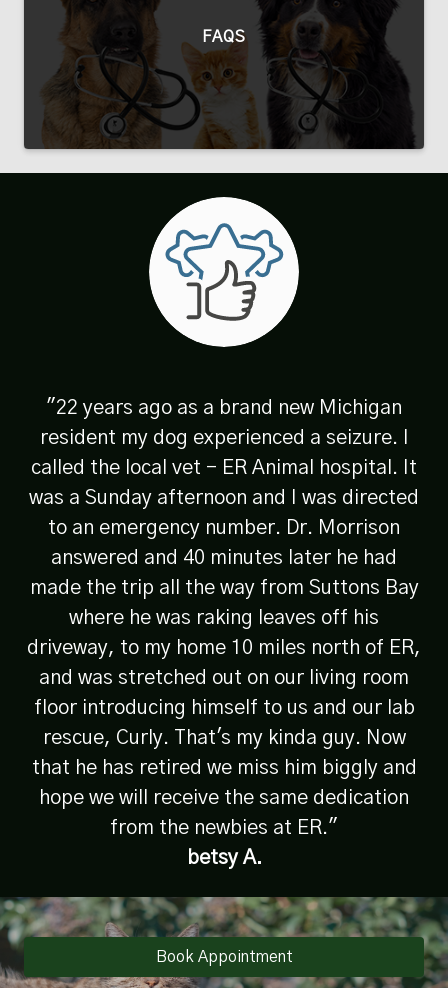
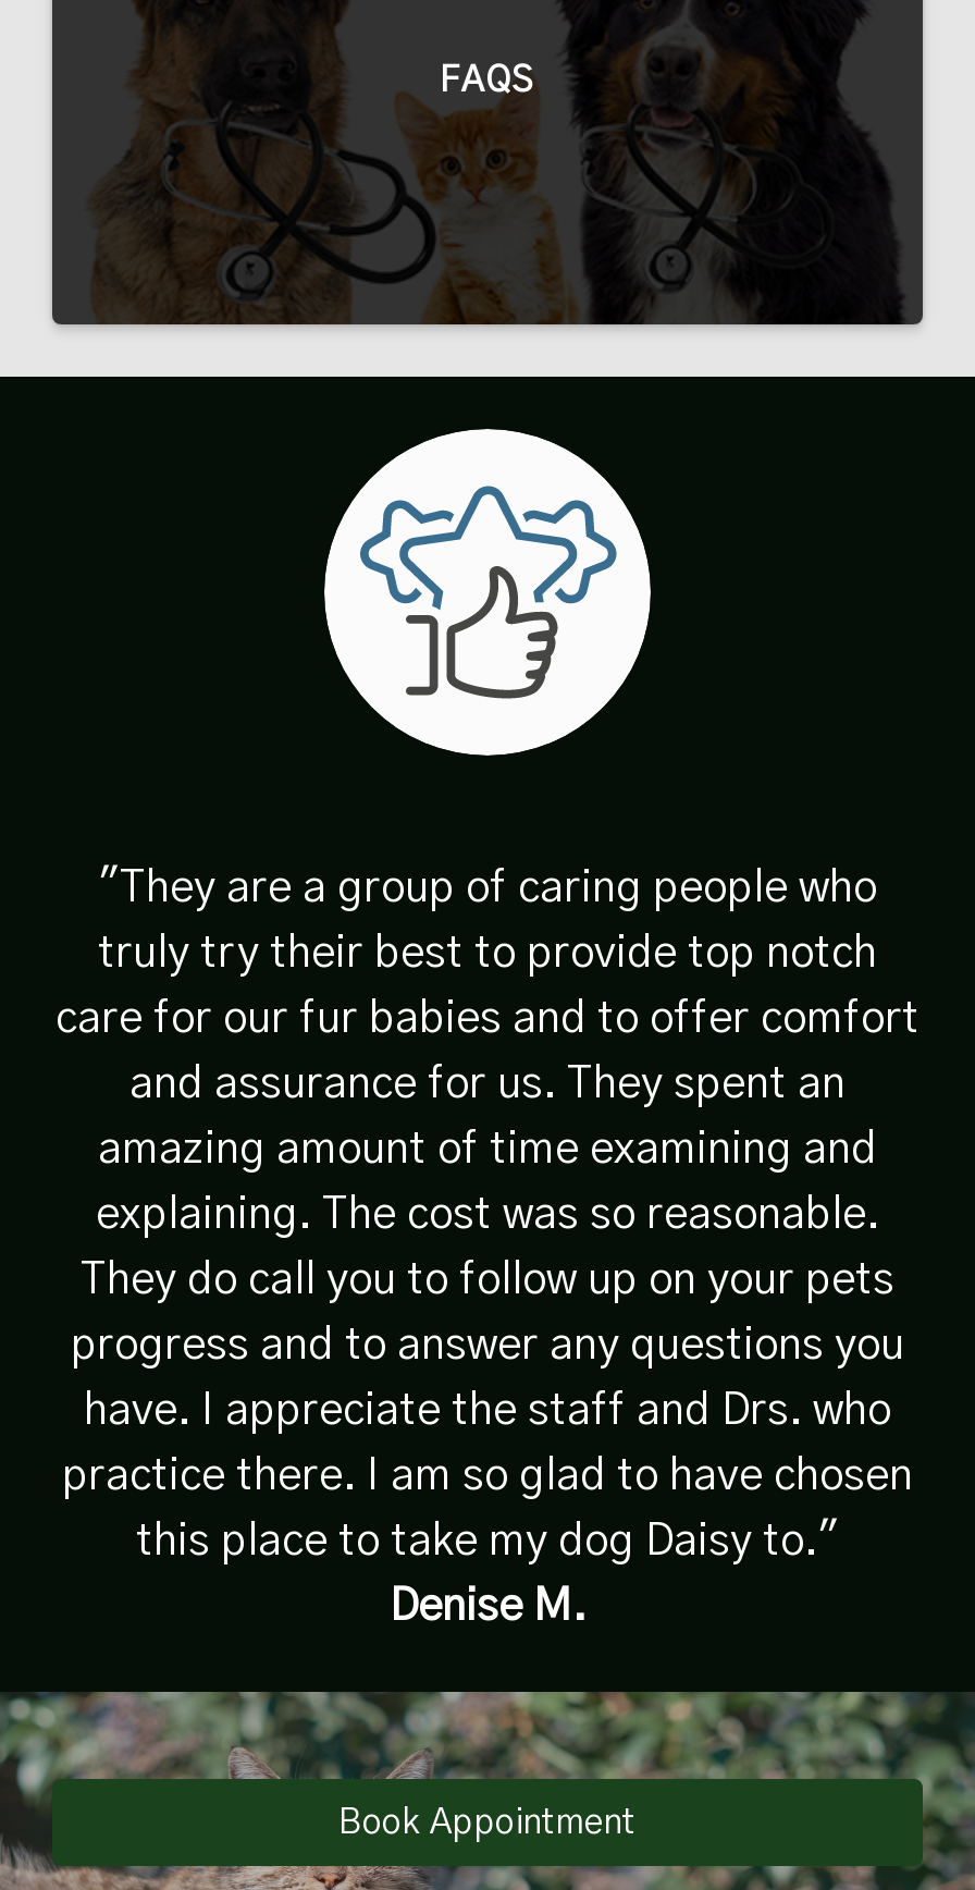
- "22 years ago as a brand new Michigan
- resident my dog experienced a seizure. I
- called the local vet - ER Animal hospital. It
- was a Sunday afternoon and I was directed
- to an emergency number. Dr. Morrison
- answered and 40 minutes later he had
- made the trip all the way from Suttons Bay
- where he was raking leaves off his
- driveway, to my home 10 miles north of ER,
- and was stretched out on our living room
- floor introducing himself to us and our lab
- rescue, Curly. That's my kinda guy. Now
- that he has retired we miss him biggly and
- hope we will receive the same dedication
- from the newbies at ER."
- betsy A.
+ "They are a group of caring people who
+ truly try their best to provide top notch
+ care for our fur babies and to offer comfort
+ and assurance for us. They spent an
+ amazing amount of time examining and
+ explaining. The cost was so reasonable.
+ They do call you to follow up on your pets
+ progress and to answer any questions you
+ have. I appreciate the staff and Drs. who
+ practice there. I am so glad to have chosen
+ this place to take my dog Daisy to."
+ Denise M.
